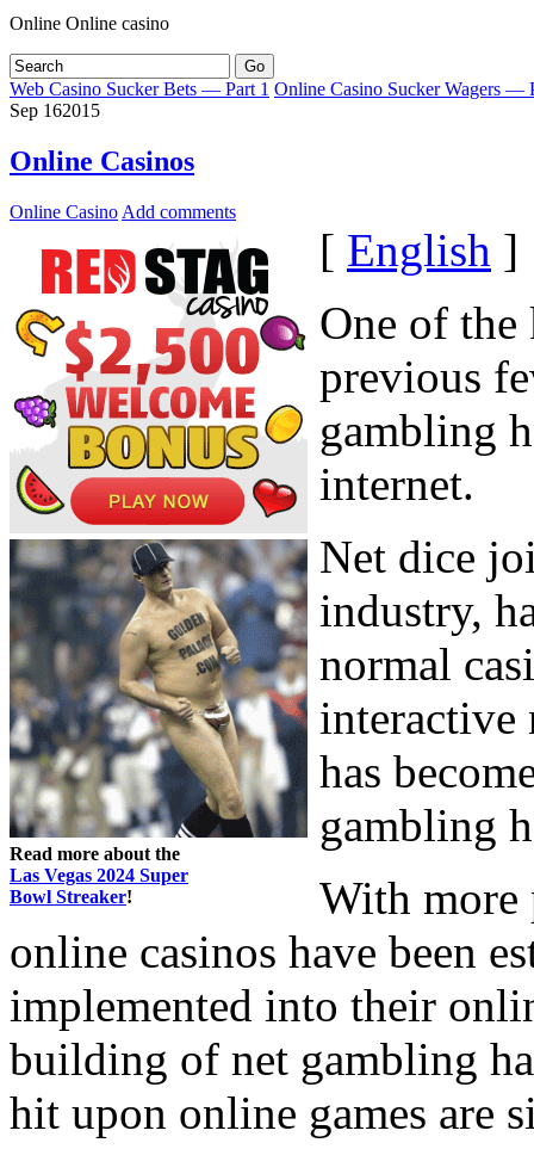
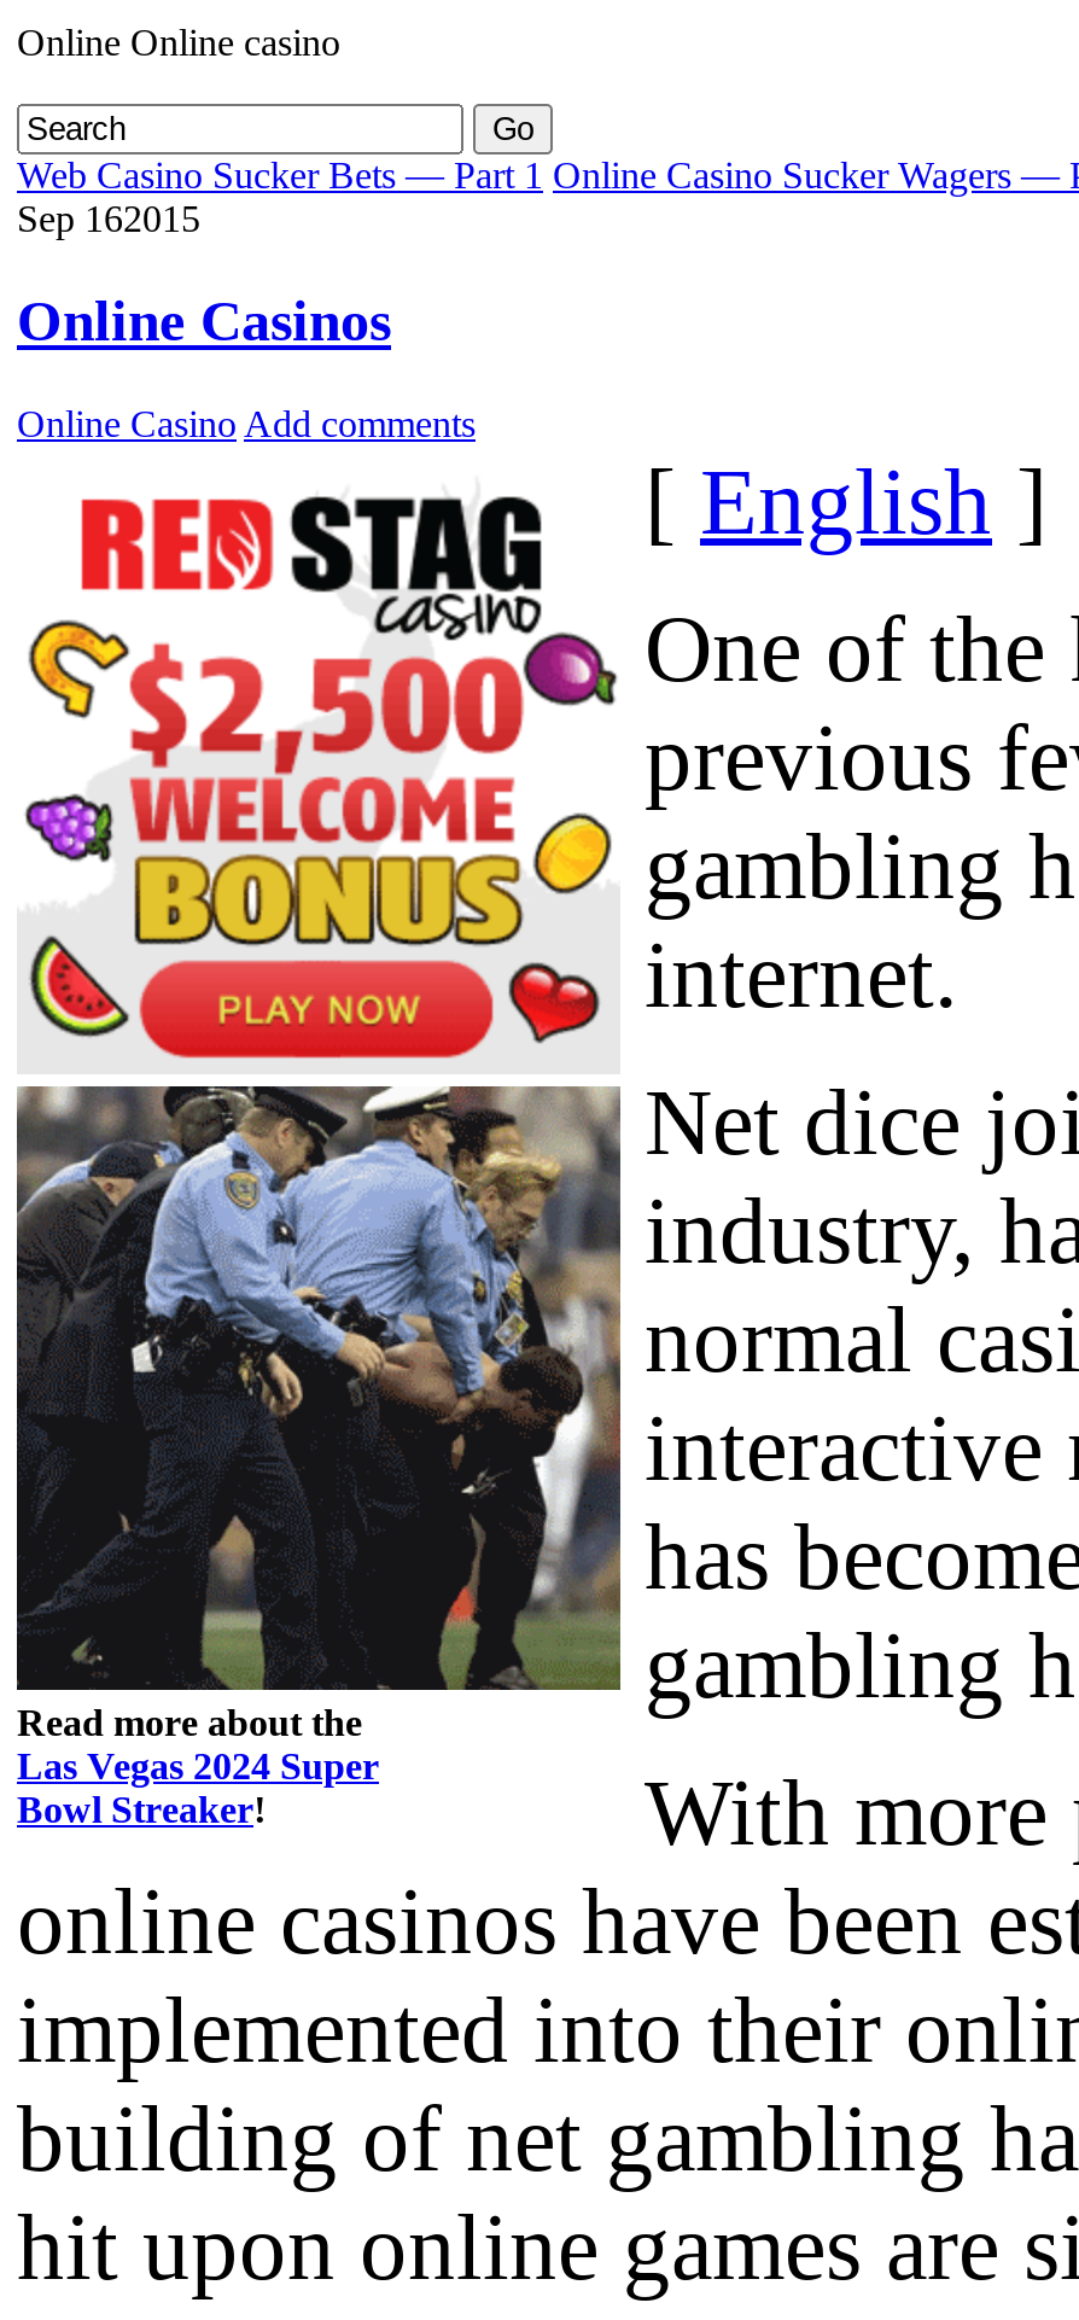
- [image]
+ [image]
